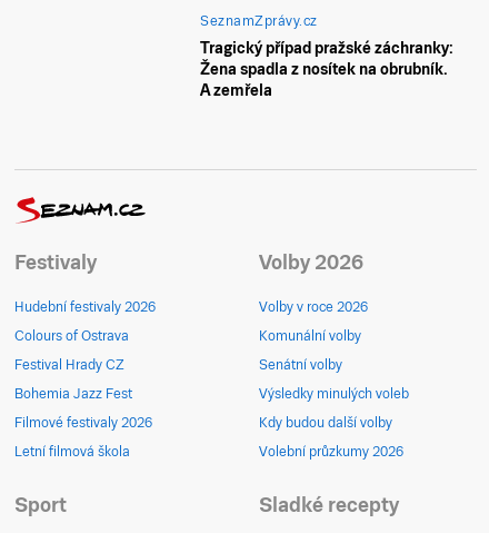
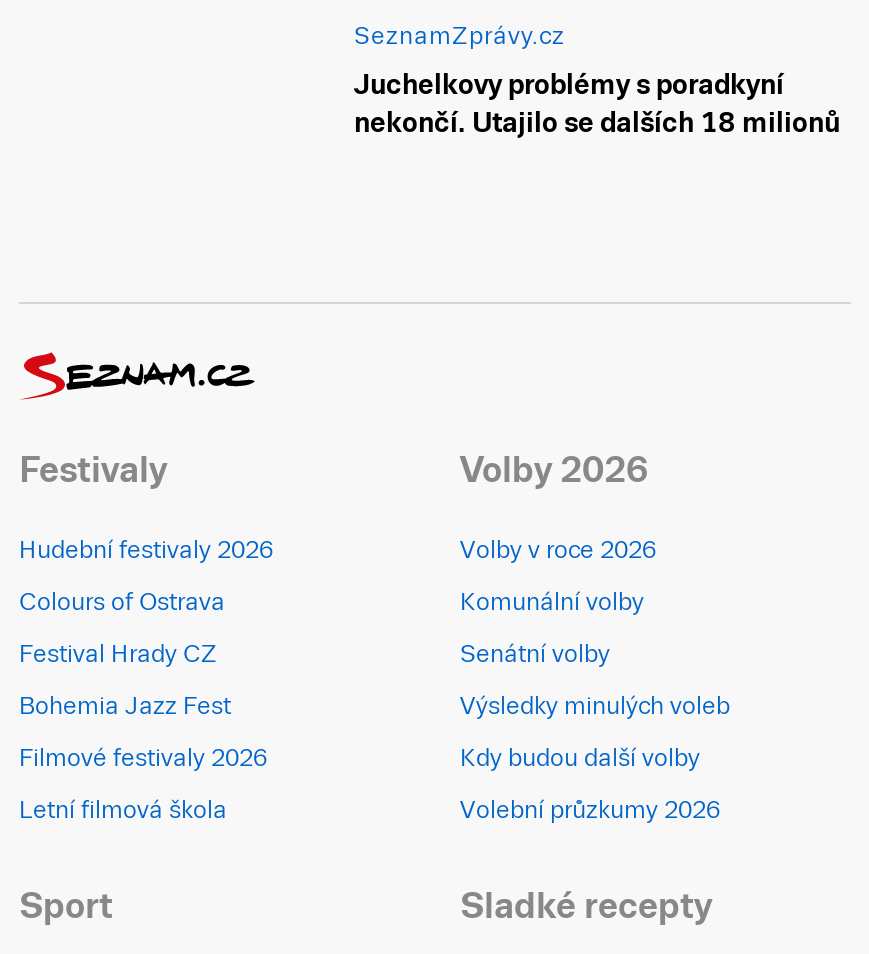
- Tragický případ pražské záchranky:
- Žena spadla z nosítek na obrubník.
- A zemřela
+ Juchelkovy problémy s poradkyní
+ nekončí. Utajilo se dalších 18 milionů
